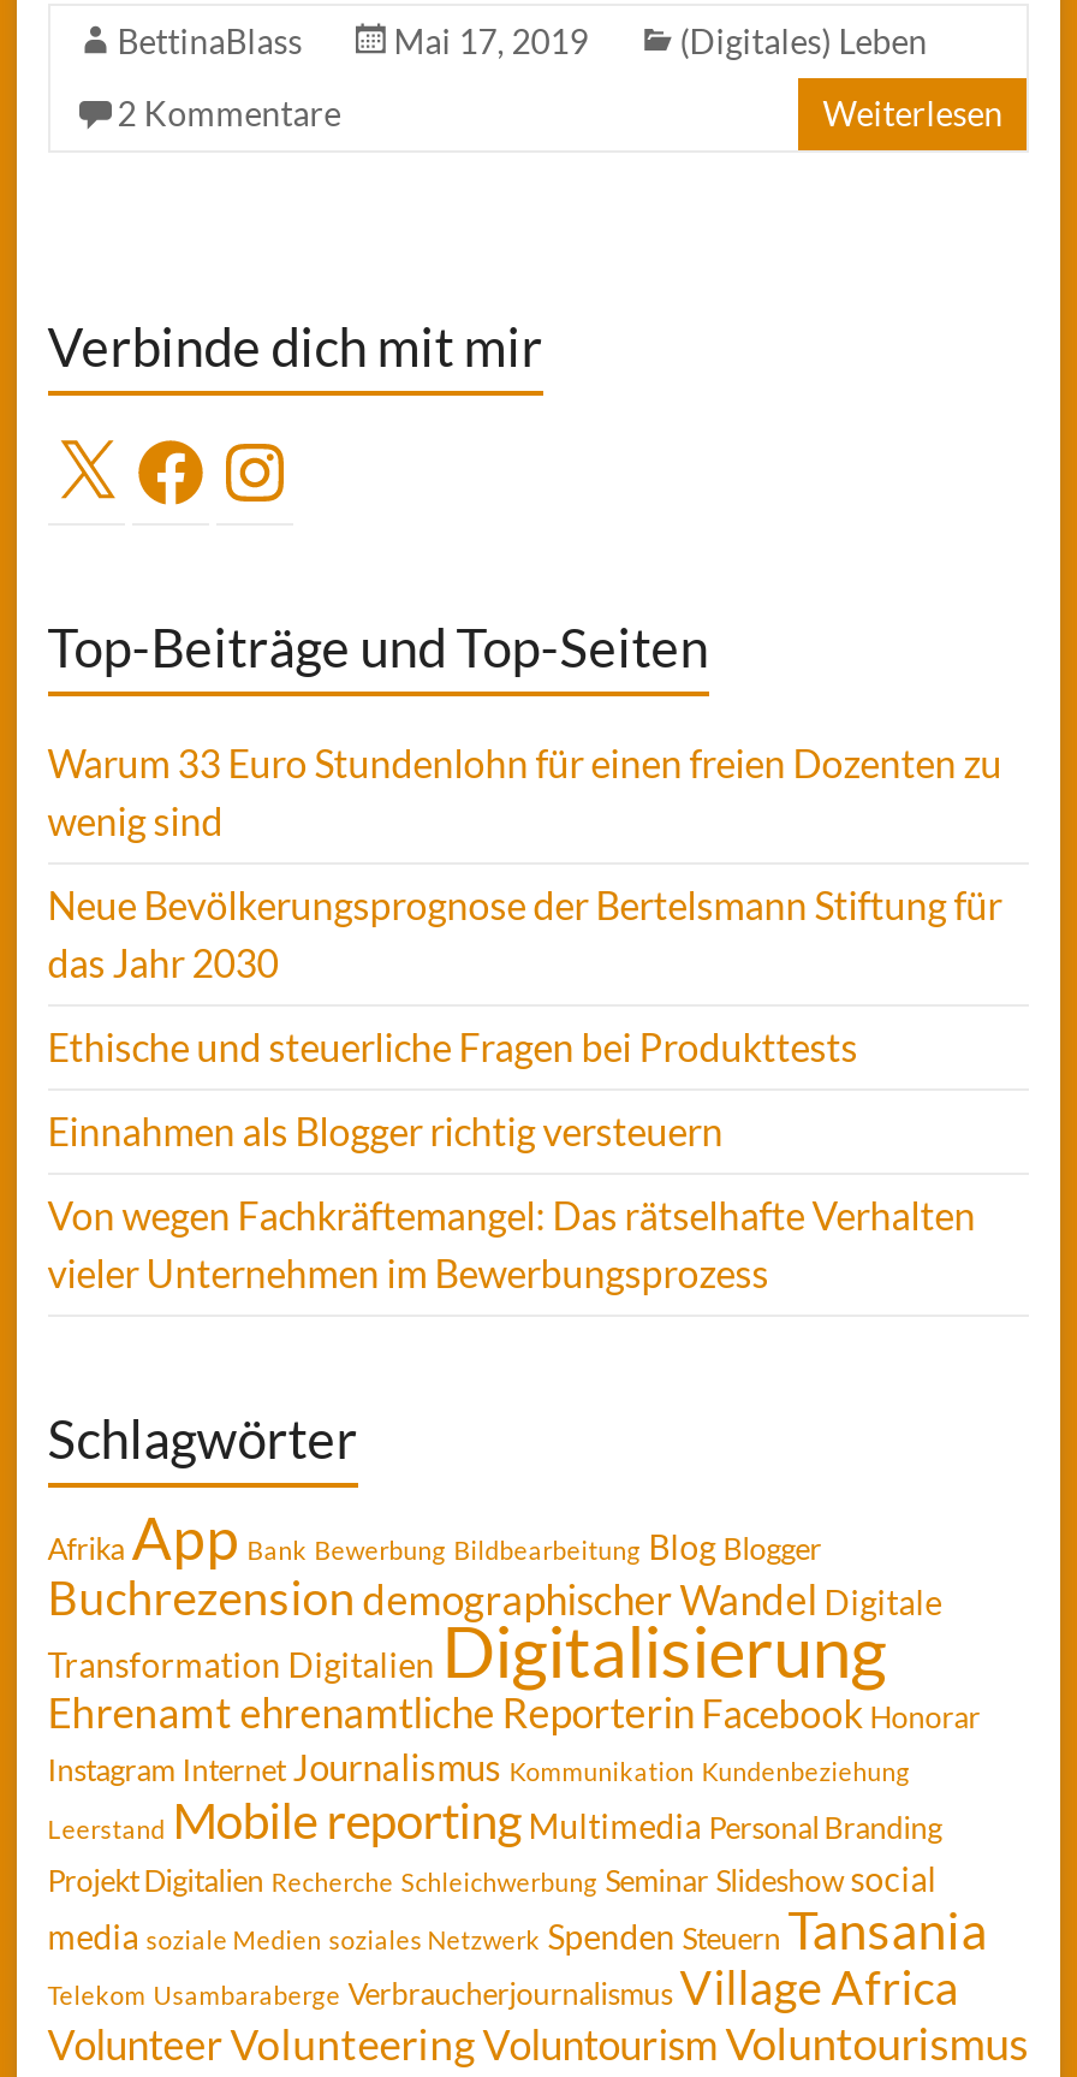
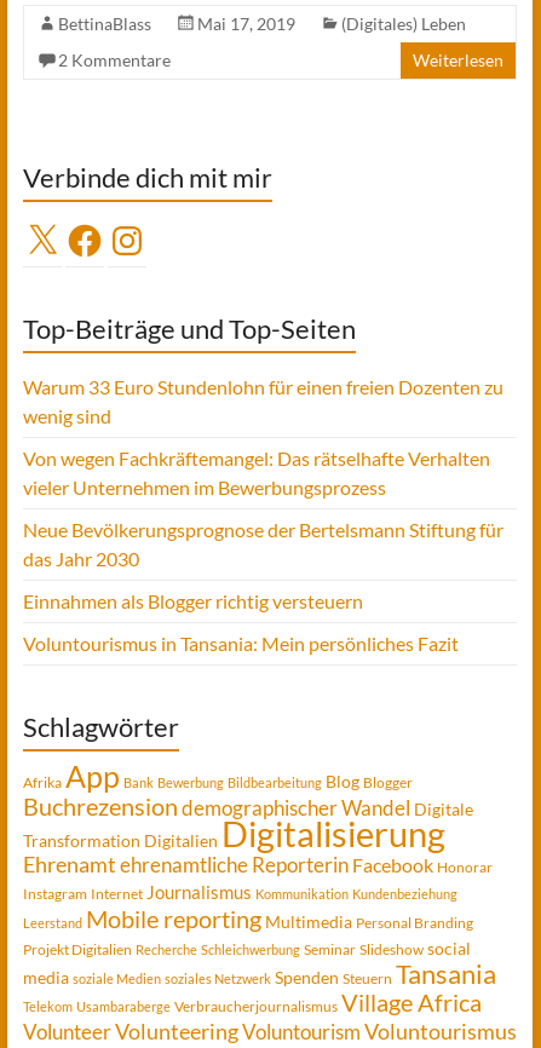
moved down: Neue Bevölkerungsprognose der Bertelsmann Stiftung für | das Jahr 2030 | Einnahmen als Blogger richtig versteuern

- Ethische und steuerliche Fragen bei Produkttests

moved up: Von wegen Fachkräftemangel: Das rätselhafte Verhalten | vieler Unternehmen im Bewerbungsprozess

+ Voluntourismus in Tansania: Mein persönliches Fazit
